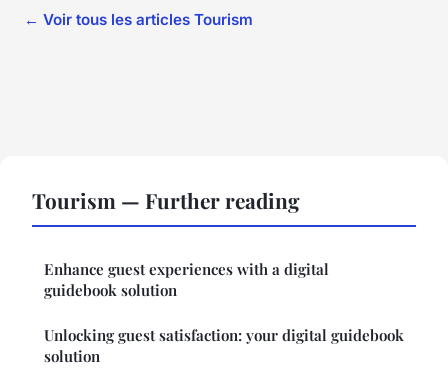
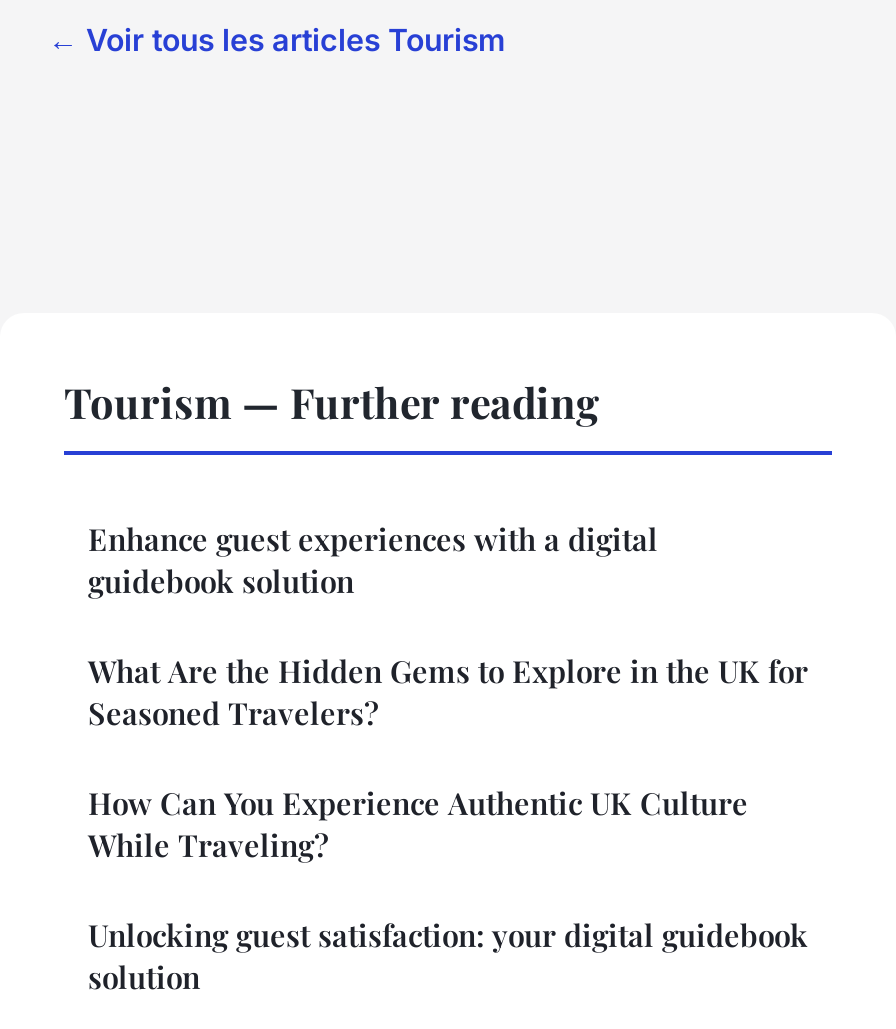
+ What Are the Hidden Gems to Explore in the UK for
+ Seasoned Travelers?
+ How Can You Experience Authentic UK Culture
+ While Traveling?
